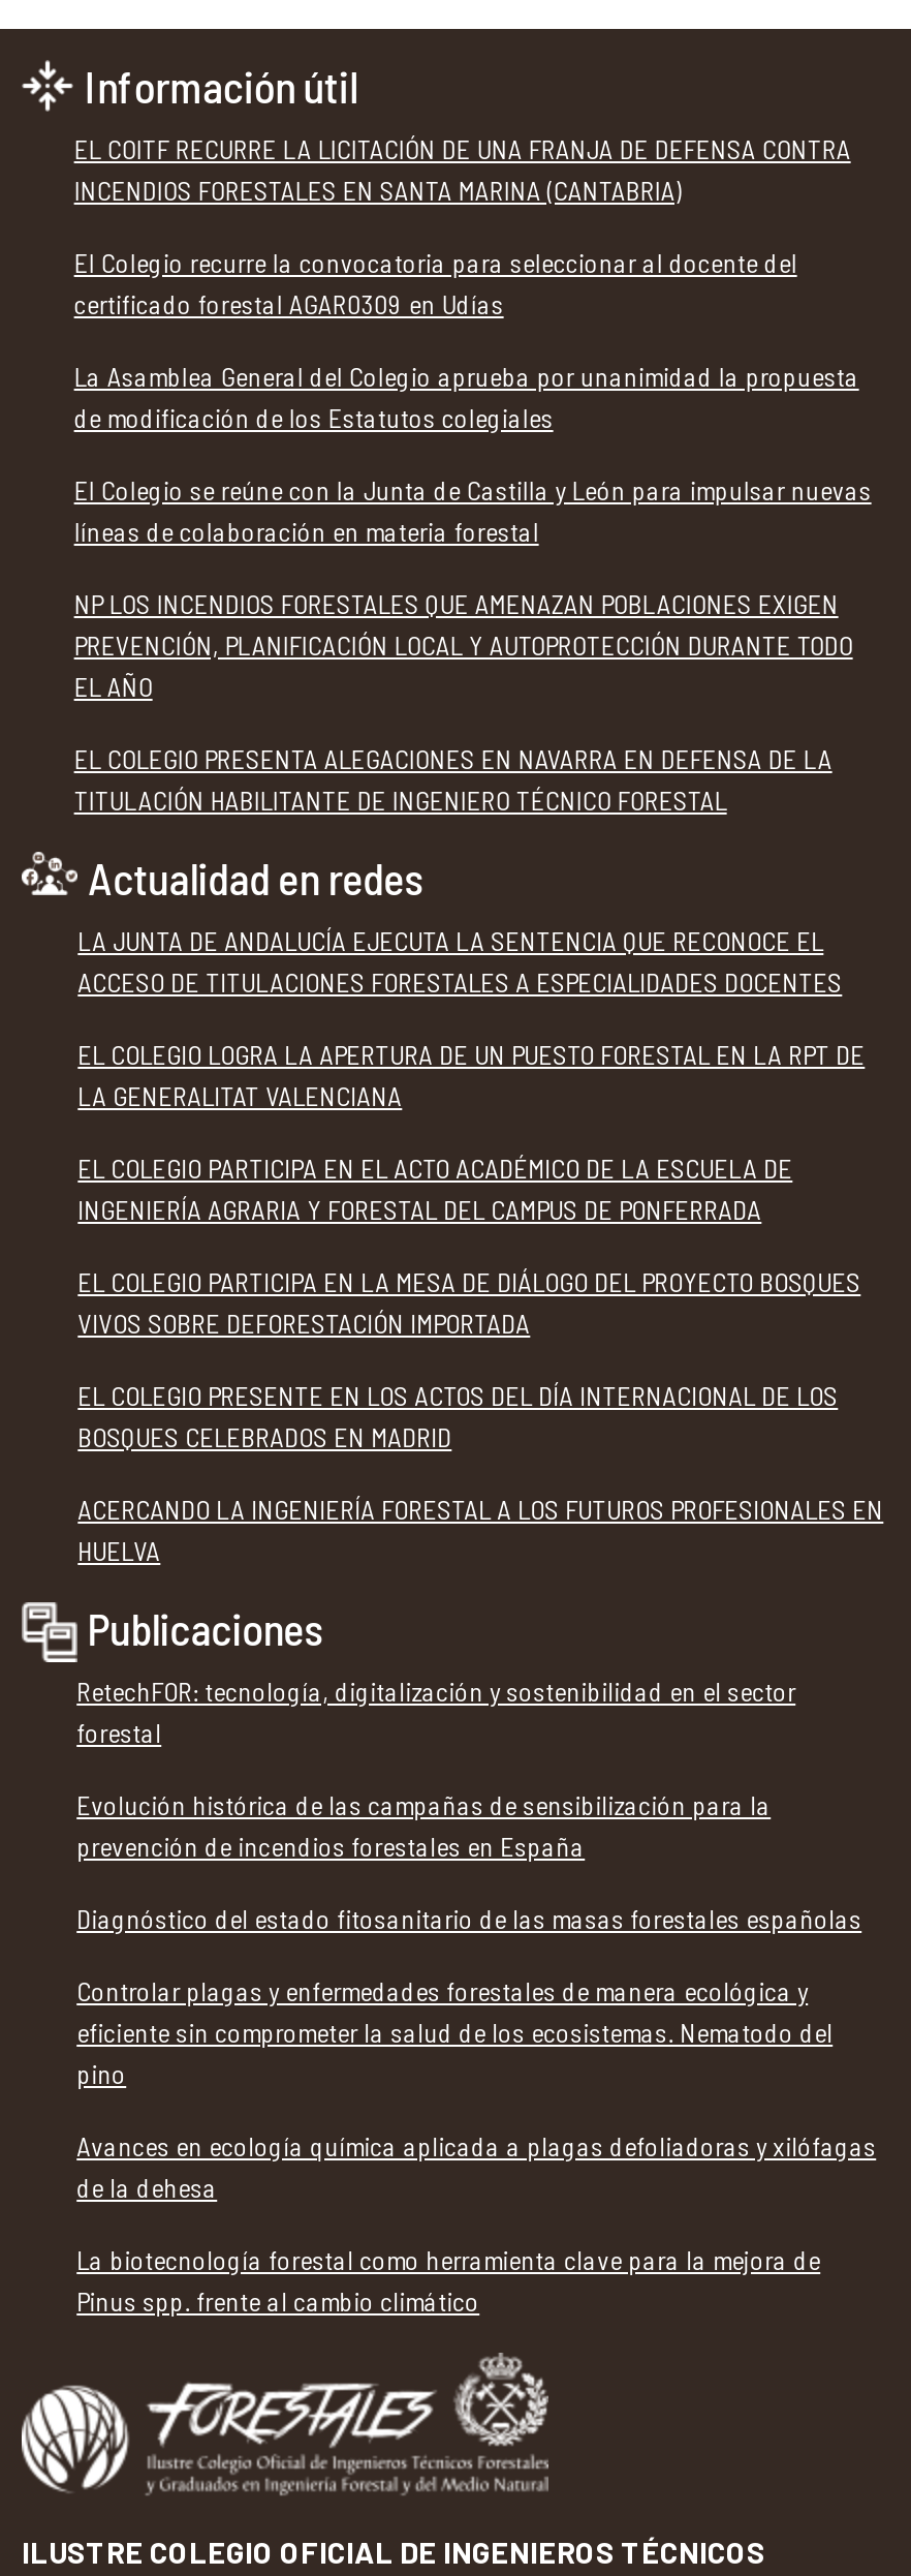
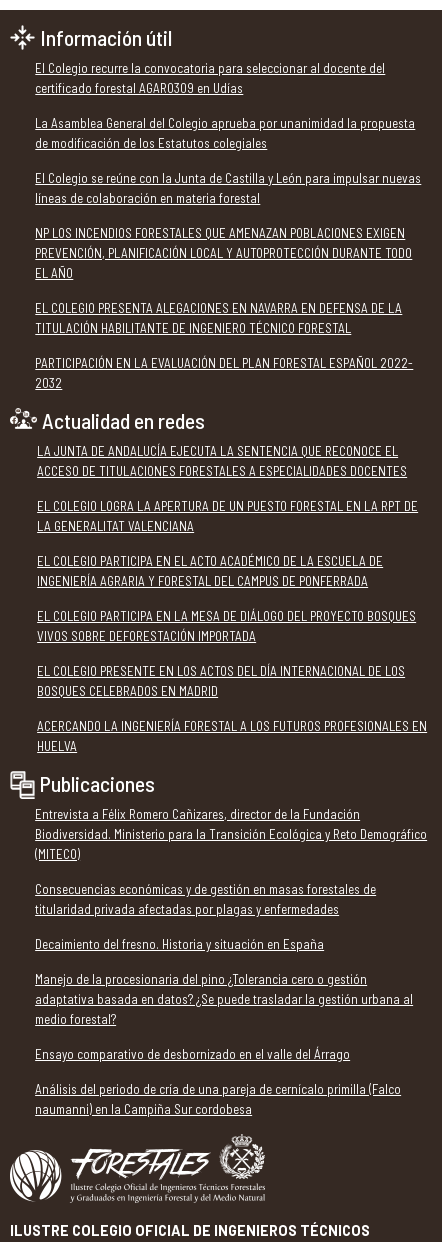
- EL COITF RECURRE LA LICITACIÓN DE UNA FRANJA DE DEFENSA CONTRA
- INCENDIOS FORESTALES EN SANTA MARINA (CANTABRIA)

moved up: El Colegio recurre la convocatoria para seleccionar al docente del | certificado forestal AGAR0309 en Udías | La Asamblea General del Colegio aprueba por unanimidad la propuesta | ... | EL COLEGIO PRESENTA ALEGACIONES EN NAVARRA EN DEFENSA DE LA | TITULACIÓN HABILITANTE DE INGENIERO TÉCNICO FORESTAL

+ PARTICIPACIÓN EN LA EVALUACIÓN DEL PLAN FORESTAL ESPAÑOL 2022-
+ 2032

- RetechFOR: tecnología, digitalización y sostenibilidad en el sector
- forestal
+ Entrevista a Félix Romero Cañizares, director de la Fundación
+ Biodiversidad. Ministerio para la Transición Ecológica y Reto Demográfico
+ (MITECO)

- Evolución histórica de las campañas de sensibilización para la
- prevención de incendios forestales en España
+ Consecuencias económicas y de gestión en masas forestales de
+ titularidad privada afectadas por plagas y enfermedades

- Diagnóstico del estado fitosanitario de las masas forestales españolas
+ Decaimiento del fresno. Historia y situación en España

- Controlar plagas y enfermedades forestales de manera ecológica y
- eficiente sin comprometer la salud de los ecosistemas. Nematodo del
- pino
+ Manejo de la procesionaria del pino ¿Tolerancia cero o gestión
+ adaptativa basada en datos? ¿Se puede trasladar la gestión urbana al
+ medio forestal?

- Avances en ecología química aplicada a plagas defoliadoras y xilófagas
- de la dehesa
+ Ensayo comparativo de desbornizado en el valle del Árrago

- La biotecnología forestal como herramienta clave para la mejora de
- Pinus spp. frente al cambio climático
+ Análisis del periodo de cría de una pareja de cernícalo primilla (Falco
+ naumanni) en la Campiña Sur cordobesa
